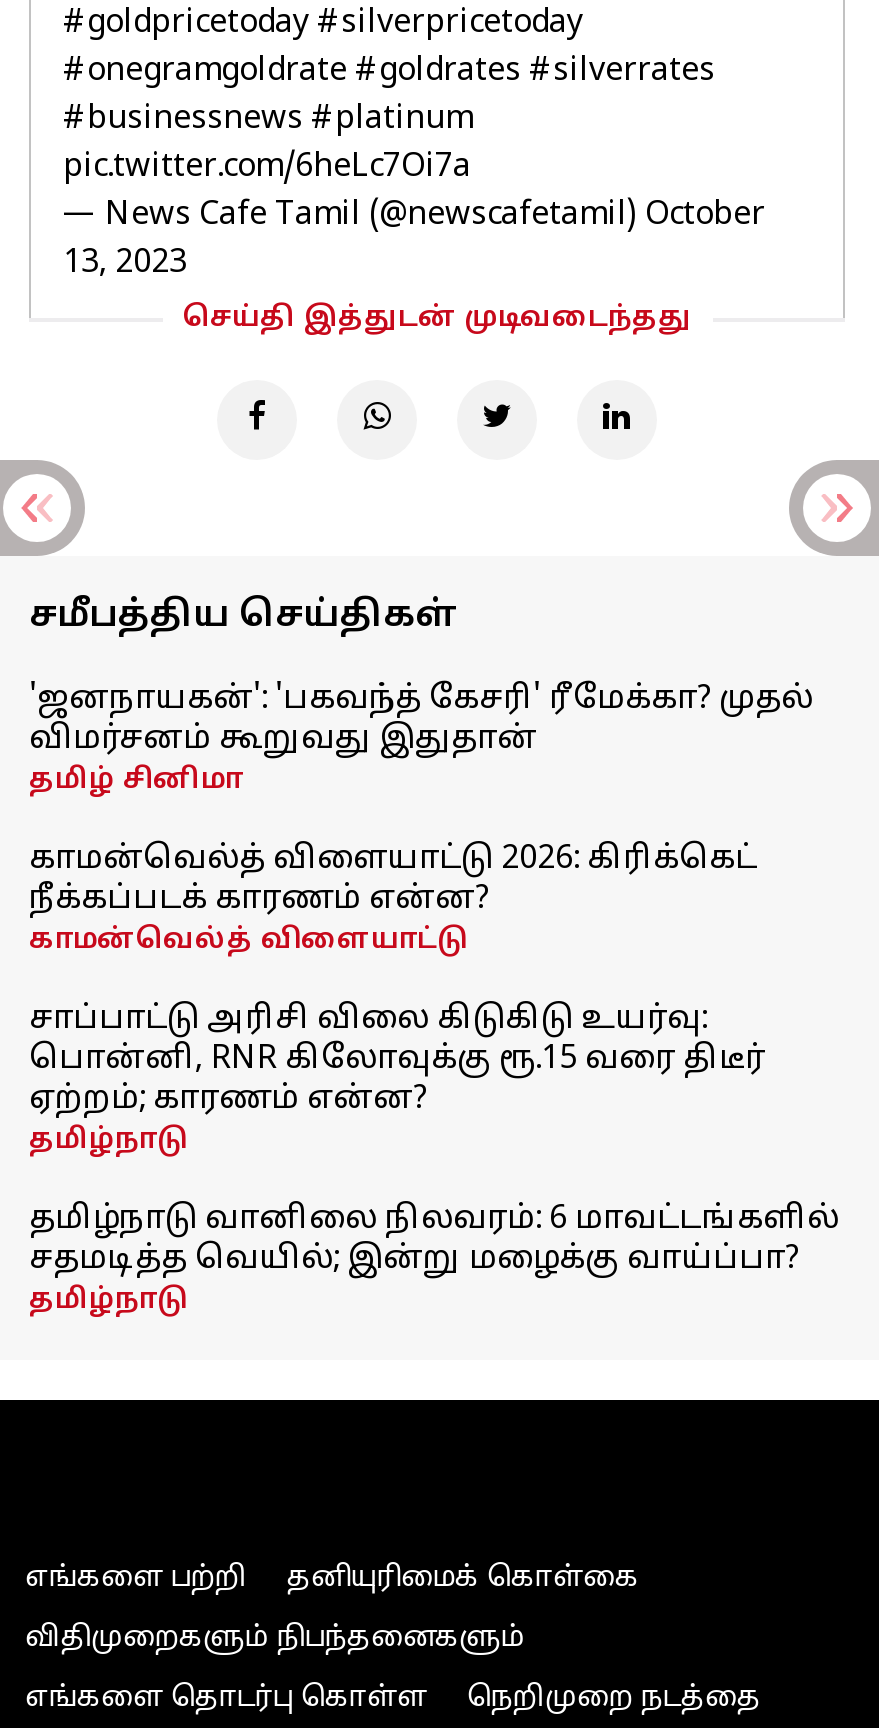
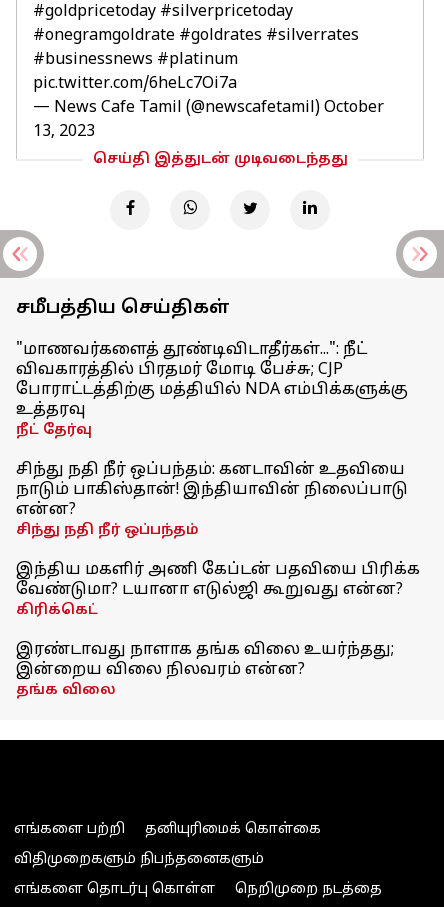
- 'ஜனநாயகன்': 'பகவந்த் கேசரி' ரீமேக்கா? முதல்
- விமர்சனம் கூறுவது இதுதான்
- தமிழ் சினிமா
+ "மாணவர்களைத் தூண்டிவிடாதீர்கள்...": நீட்
+ விவகாரத்தில் பிரதமர் மோடி பேச்சு; CJP
+ போராட்டத்திற்கு மத்தியில் NDA எம்பிக்களுக்கு
+ உத்தரவு
+ நீட் தேர்வு

- காமன்வெல்த் விளையாட்டு 2026: கிரிக்கெட்
- நீக்கப்படக் காரணம் என்ன?
- காமன்வெல்த் விளையாட்டு
+ சிந்து நதி நீர் ஒப்பந்தம்: கனடாவின் உதவியை
+ நாடும் பாகிஸ்தான்! இந்தியாவின் நிலைப்பாடு
+ என்ன?
+ சிந்து நதி நீர் ஒப்பந்தம்

- சாப்பாட்டு அரிசி விலை கிடுகிடு உயர்வு:
- பொன்னி, RNR கிலோவுக்கு ரூ.15 வரை திடீர்
- ஏற்றம்; காரணம் என்ன?
- தமிழ்நாடு
+ இந்திய மகளிர் அணி கேப்டன் பதவியை பிரிக்க
+ வேண்டுமா? டயானா எடுல்ஜி கூறுவது என்ன?
+ கிரிக்கெட்

- தமிழ்நாடு வானிலை நிலவரம்: 6 மாவட்டங்களில்
- சதமடித்த வெயில்; இன்று மழைக்கு வாய்ப்பா?
- தமிழ்நாடு
+ இரண்டாவது நாளாக தங்க விலை உயர்ந்தது;
+ இன்றைய விலை நிலவரம் என்ன?
+ தங்க விலை
